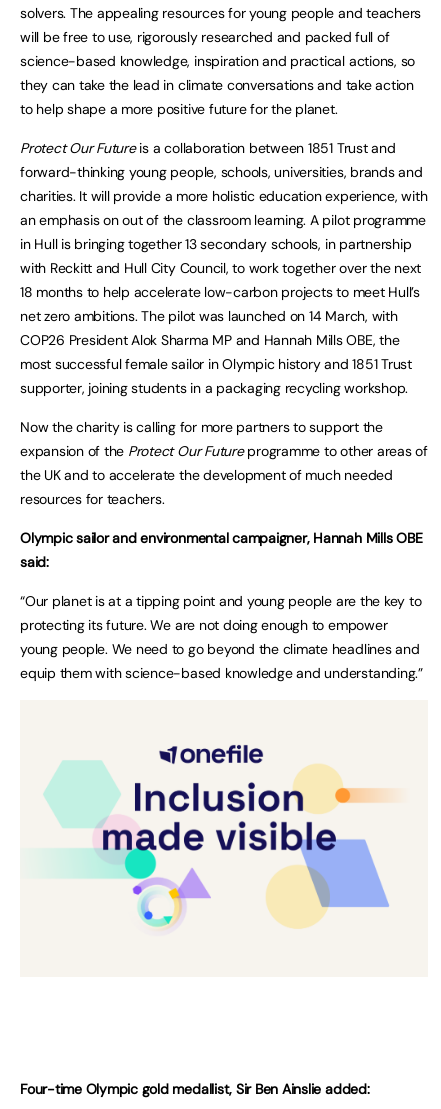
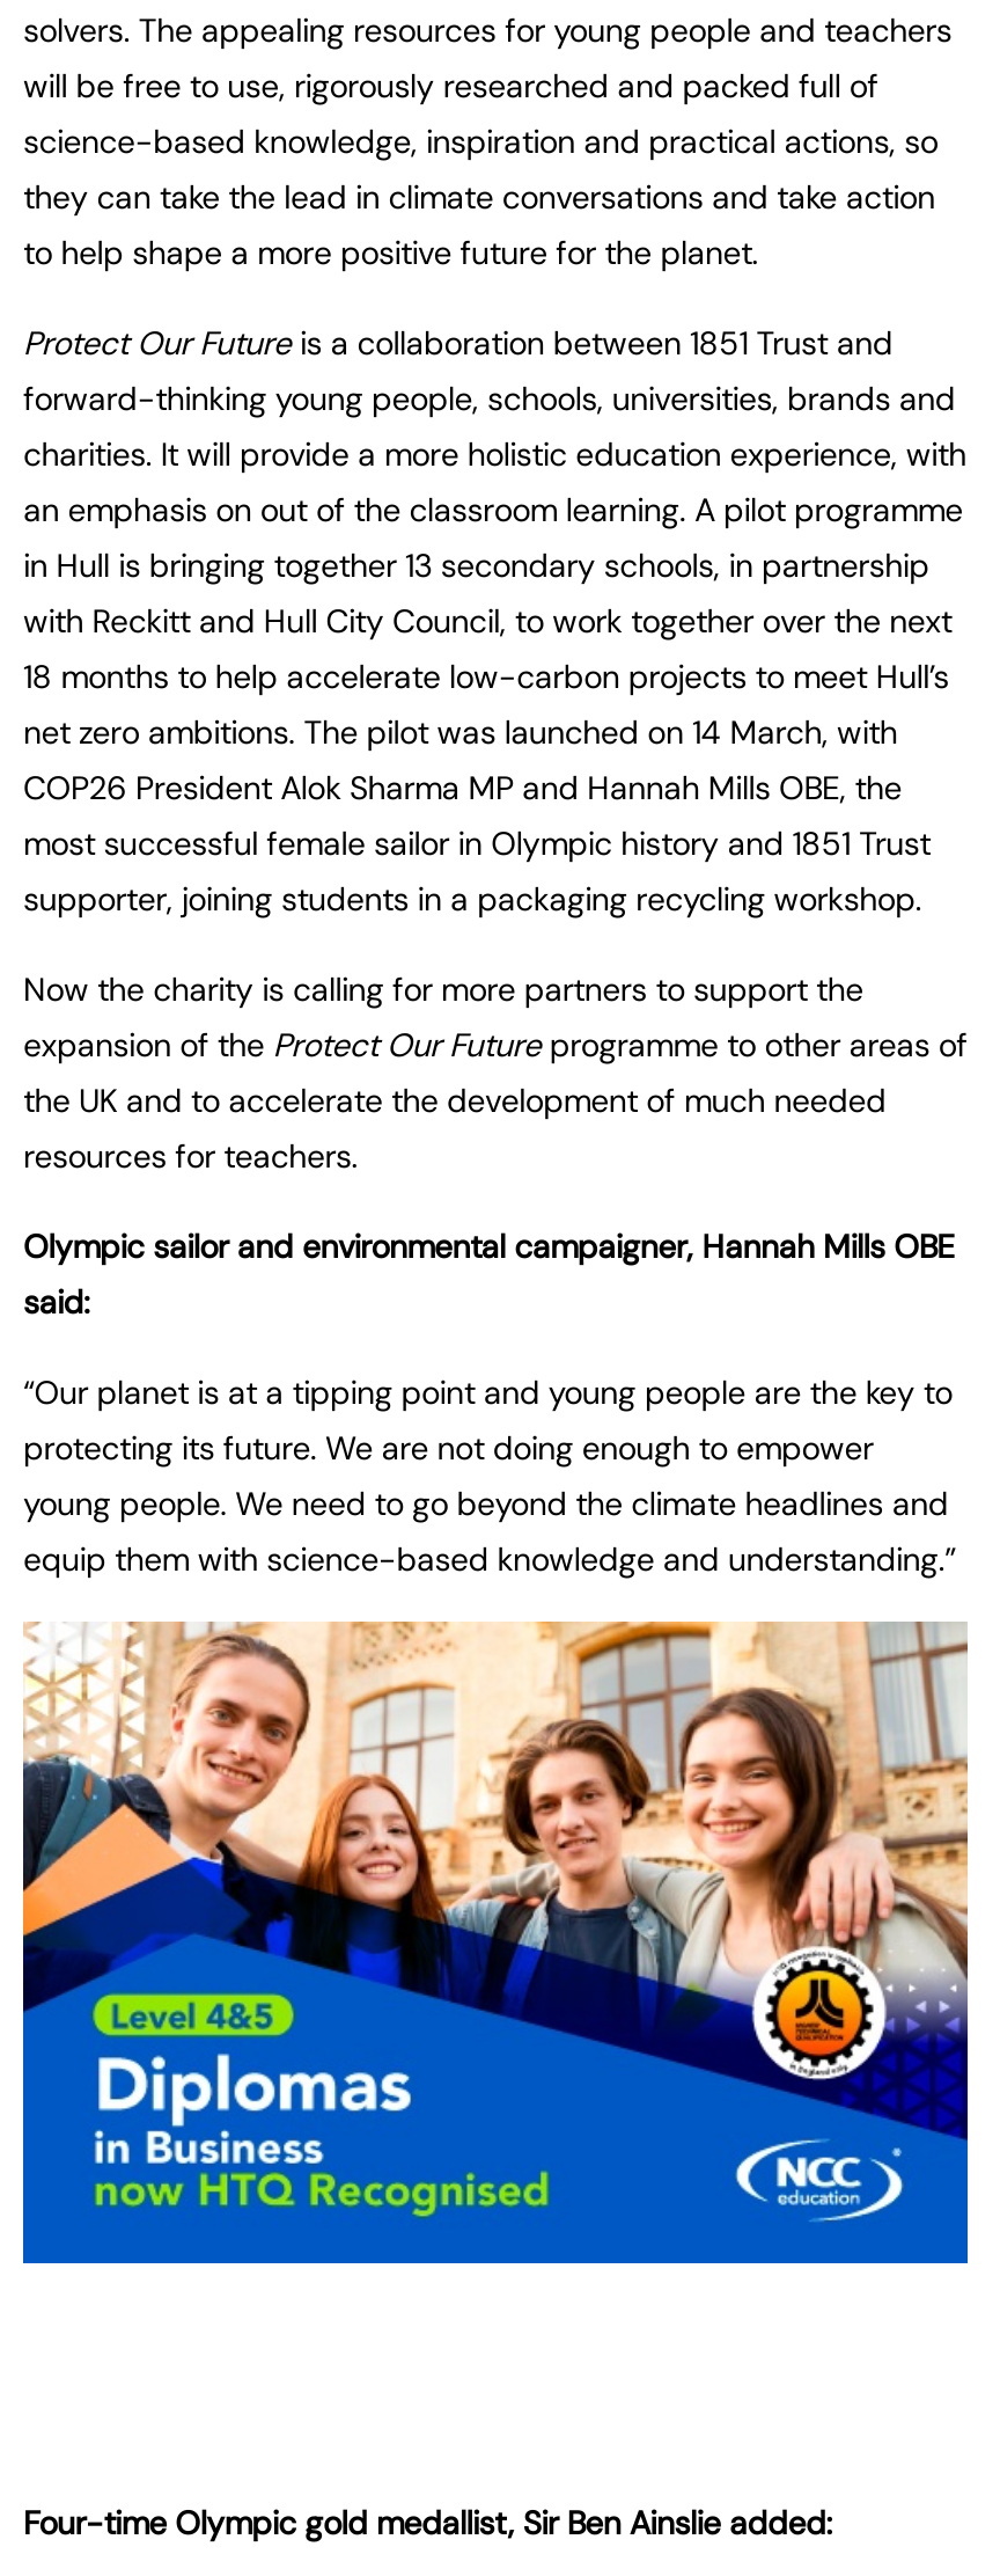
- [image]
+ [image]
